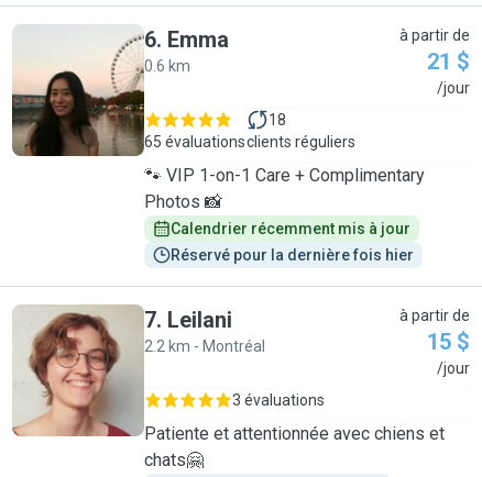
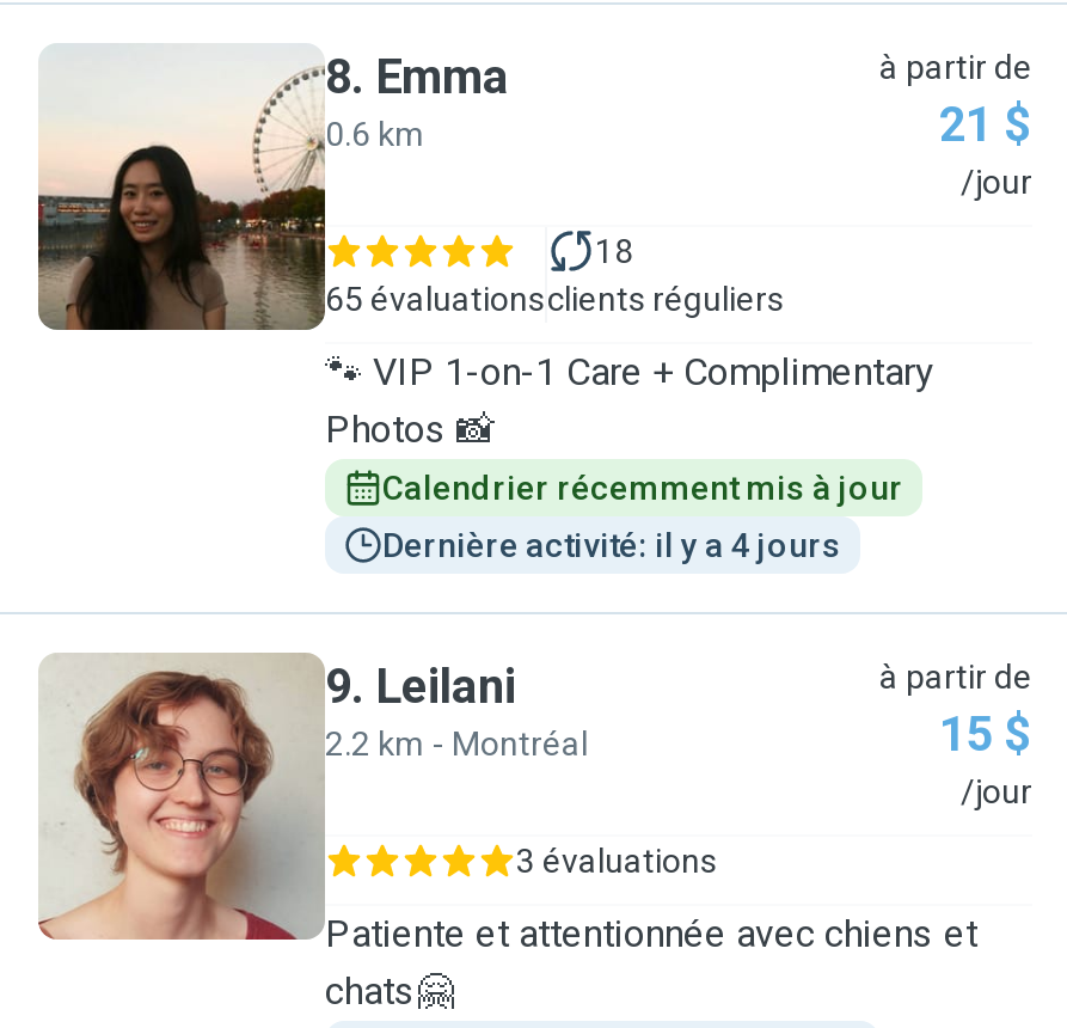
- 6. Emma
+ 8. Emma

- Réservé pour la dernière fois hier
+ Dernière activité: il y a 4 jours

- 7. Leilani
+ 9. Leilani
